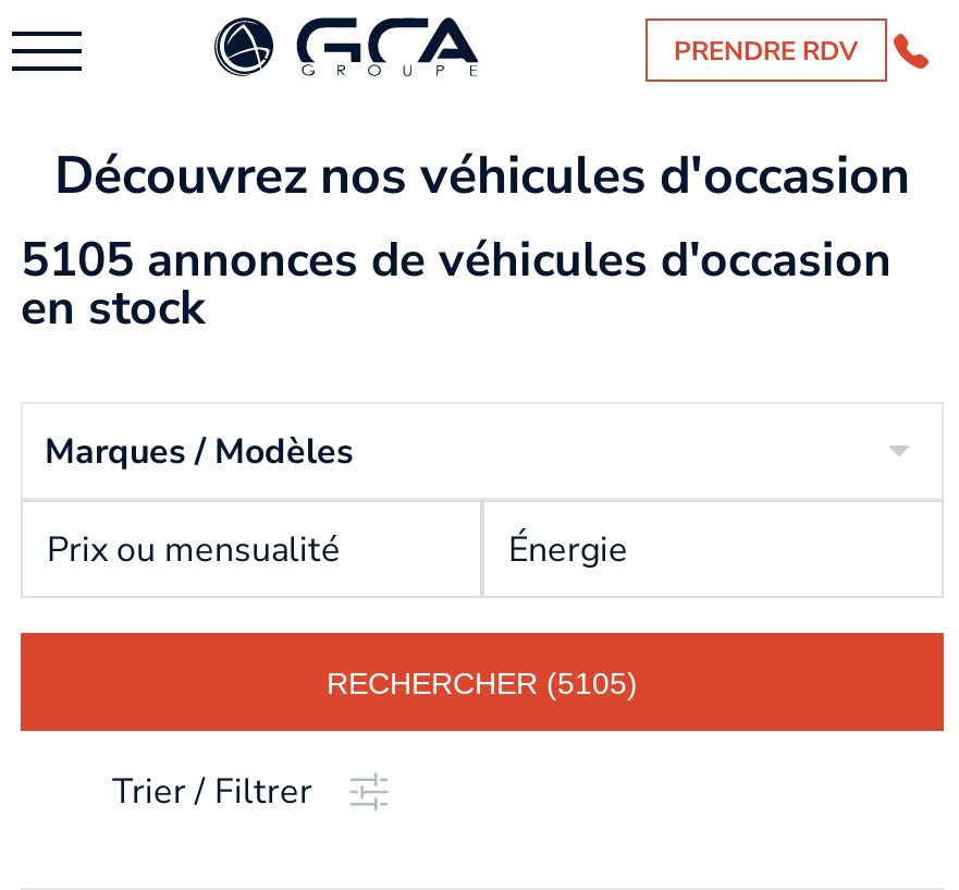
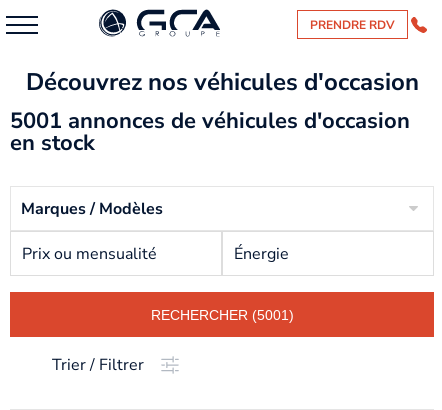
- 5105 annonces de véhicules d'occasion
+ 5001 annonces de véhicules d'occasion

- RECHERCHER (5105)
+ RECHERCHER (5001)
